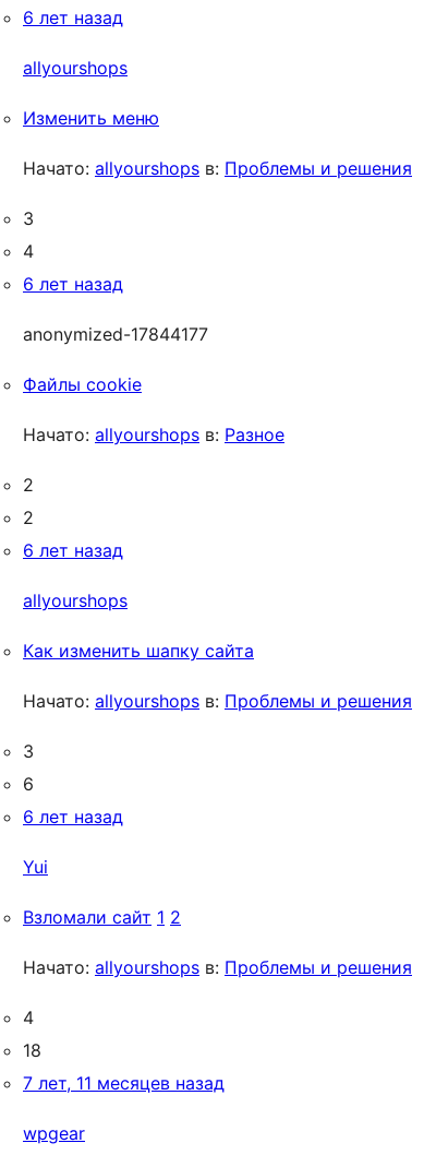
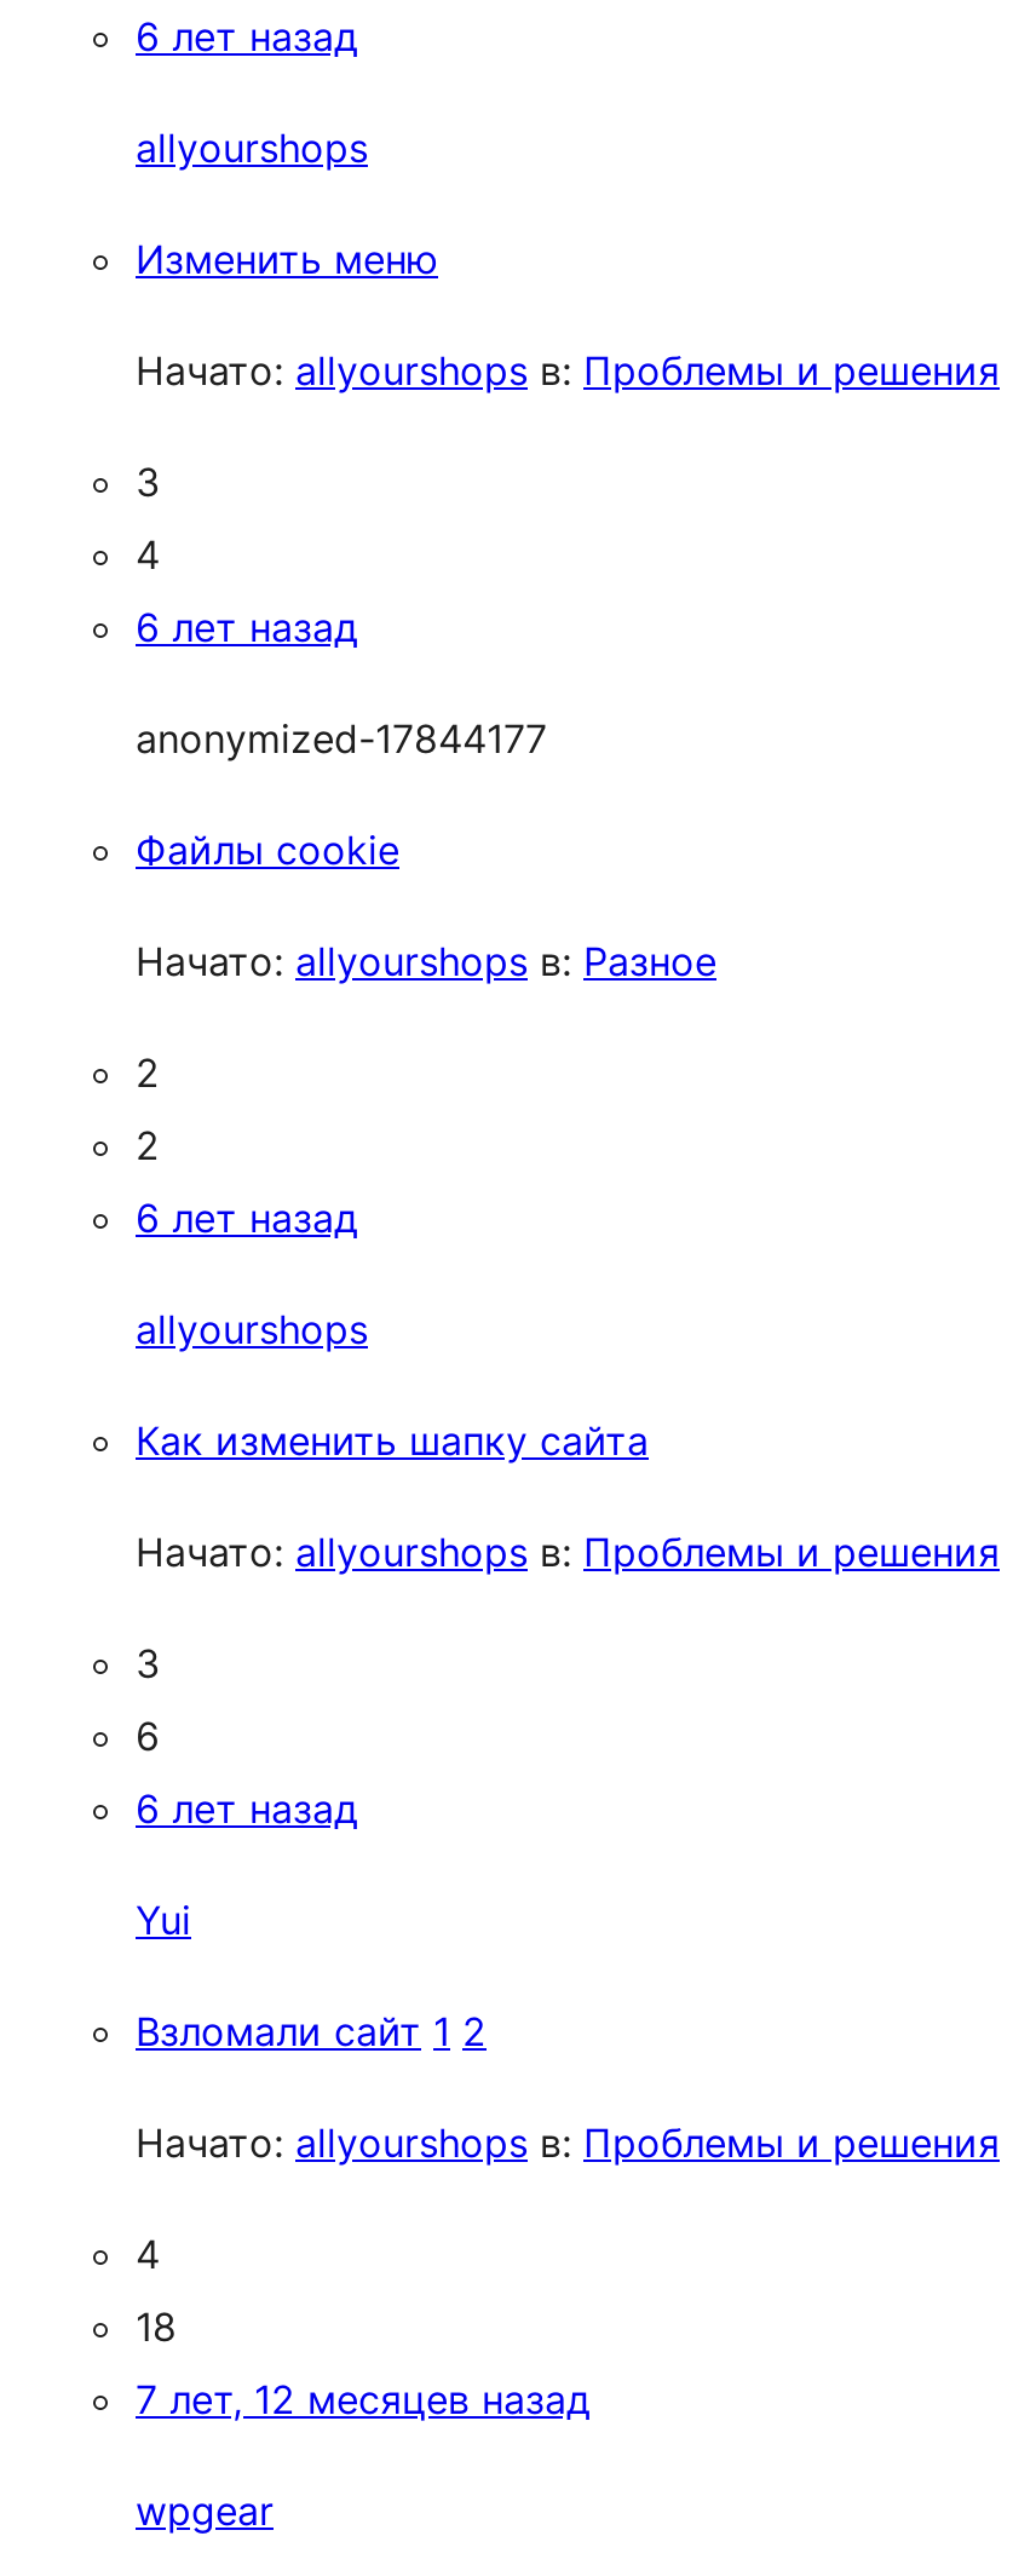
- 7 лет, 11 месяцев назад
+ 7 лет, 12 месяцев назад
